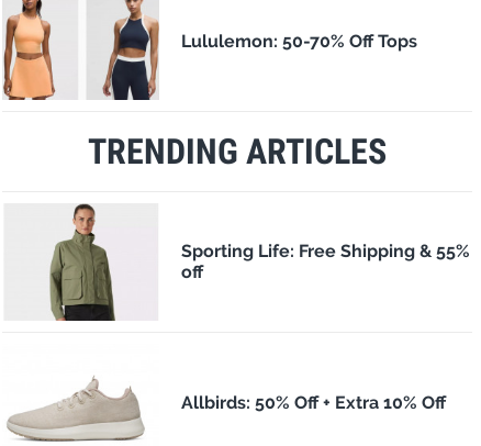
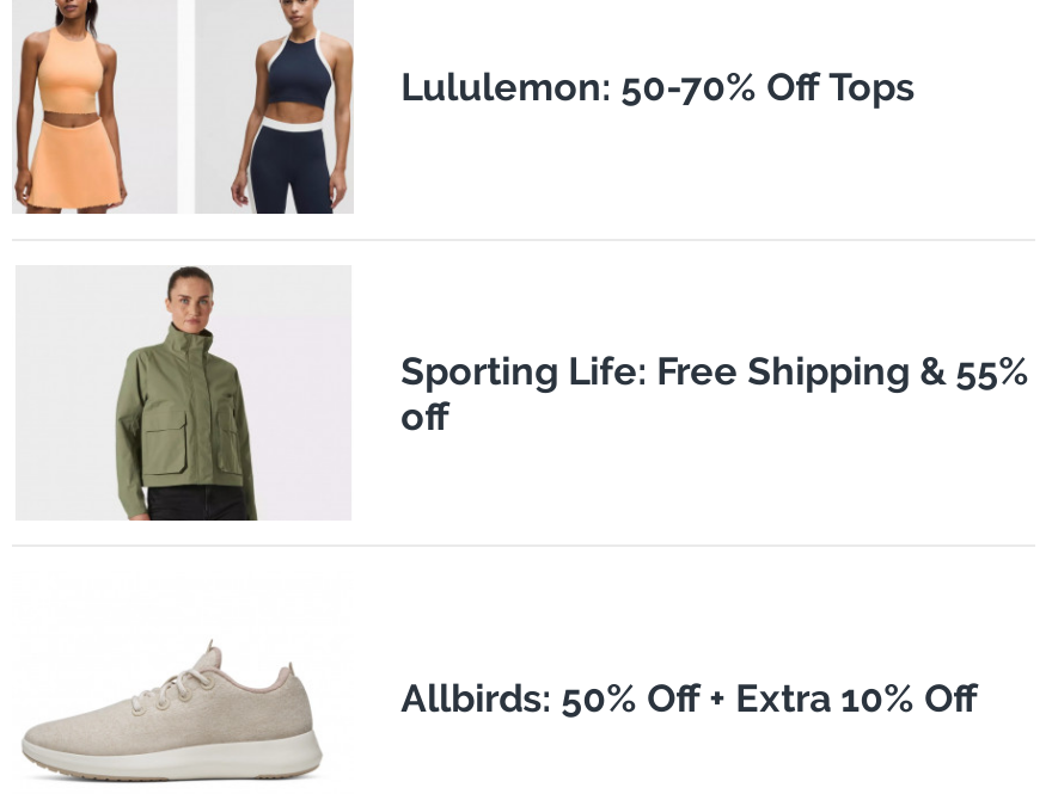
- TRENDING ARTICLES
